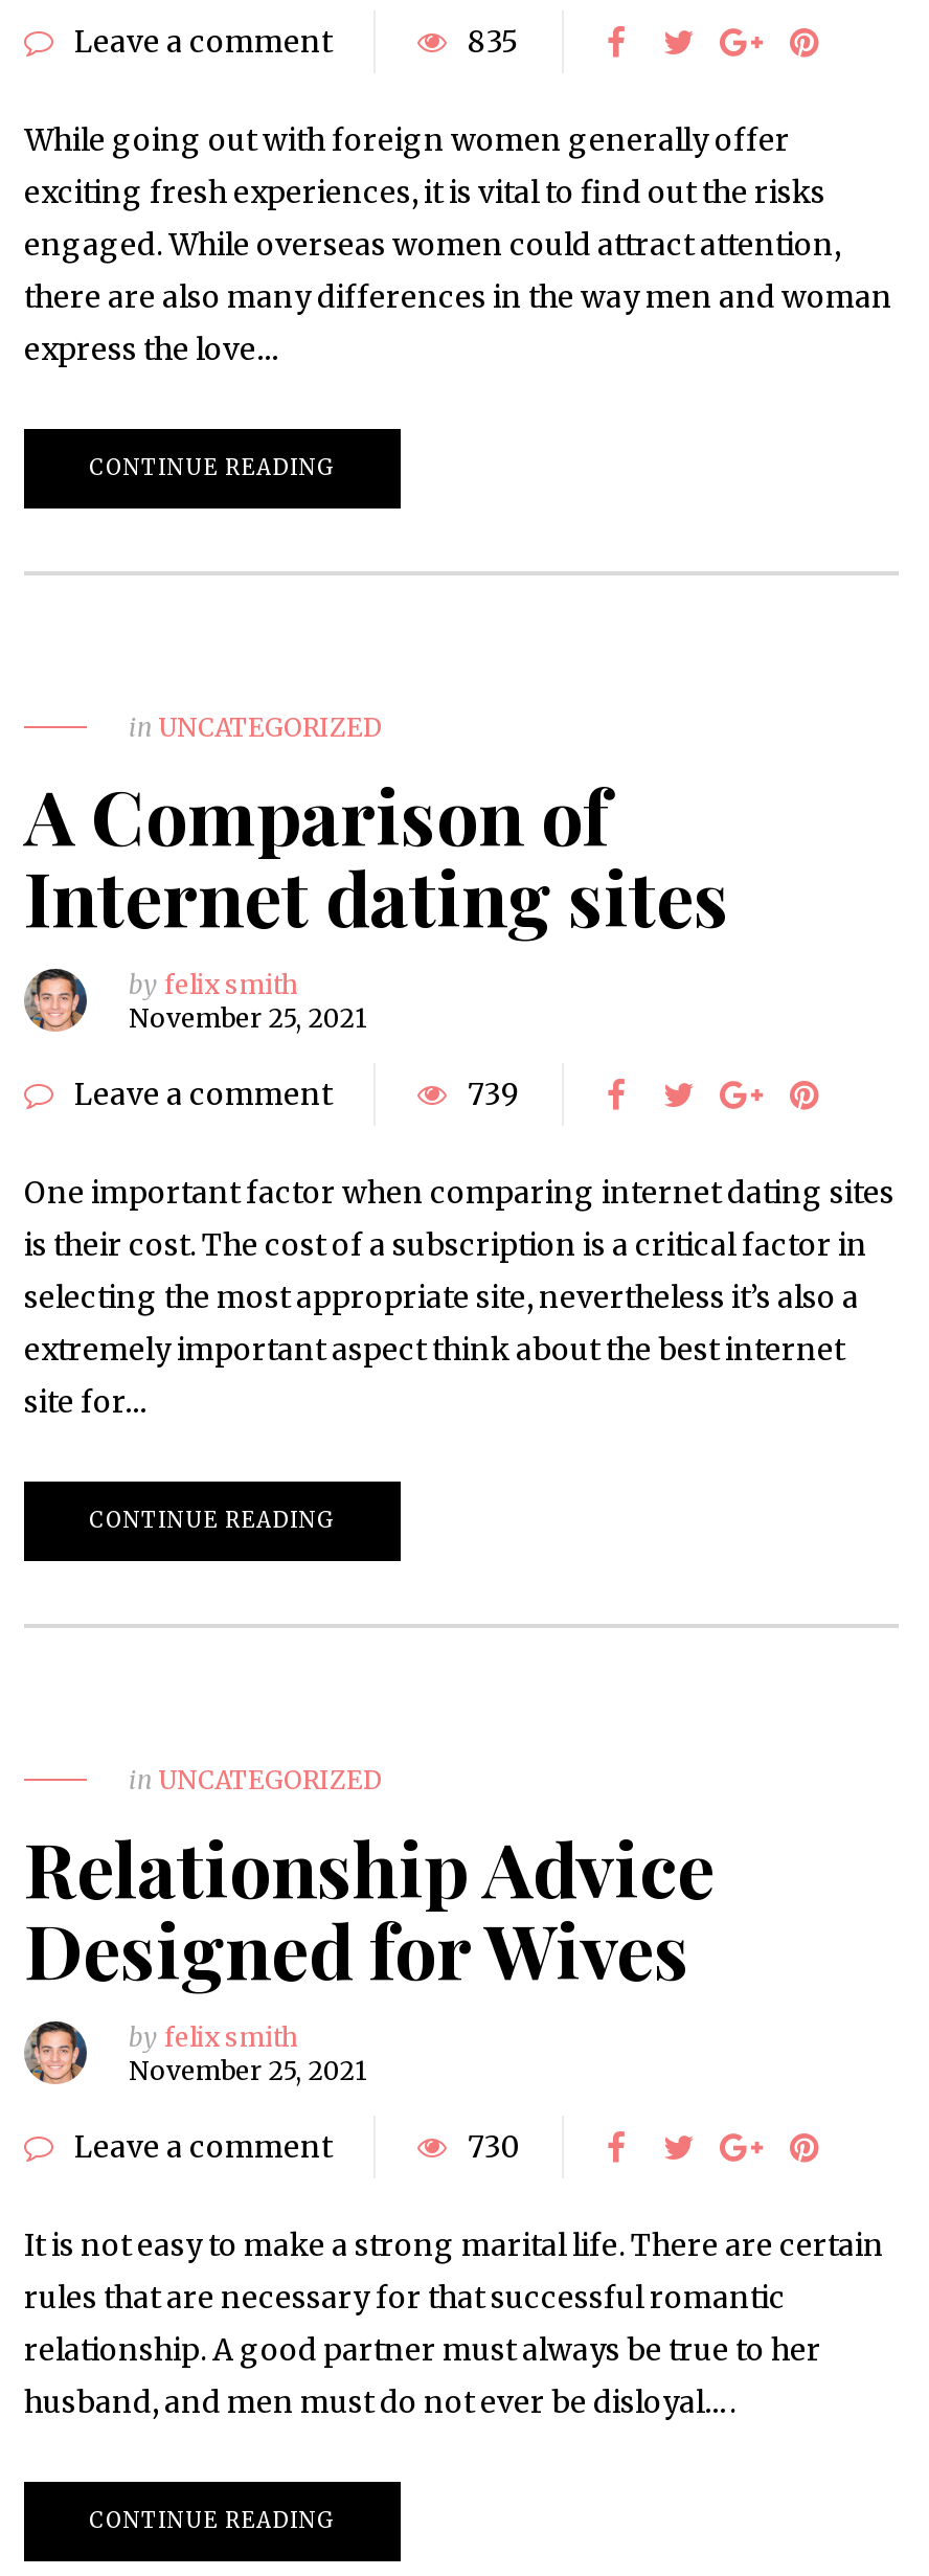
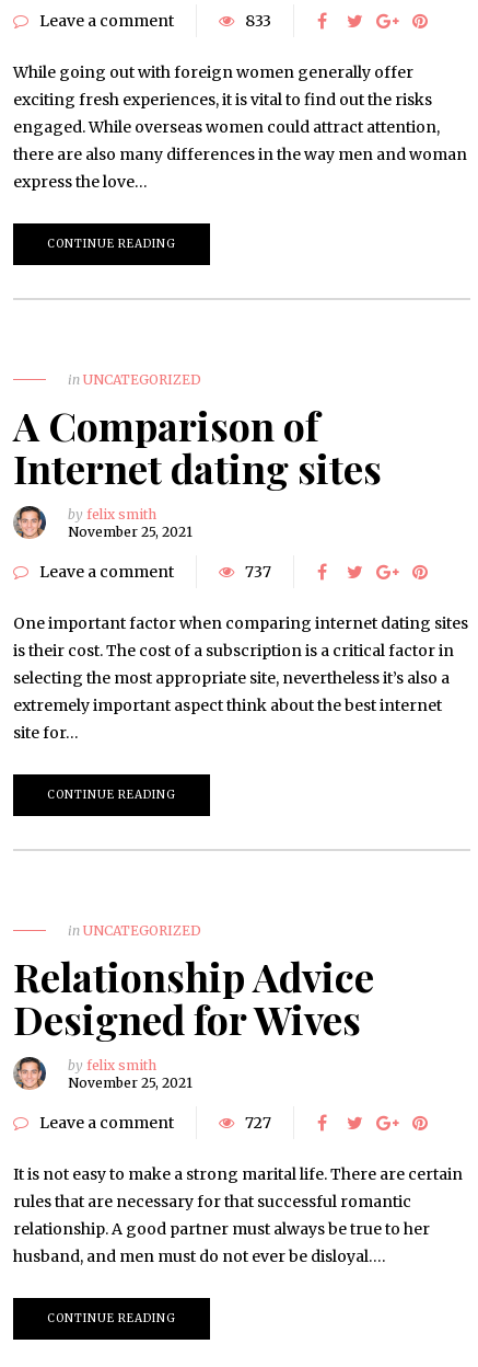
- 835
+ 833

- 739
+ 737

- 730
+ 727
